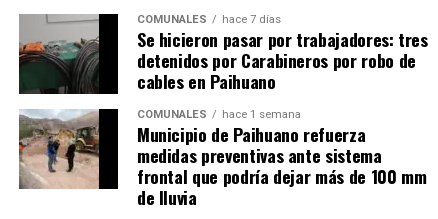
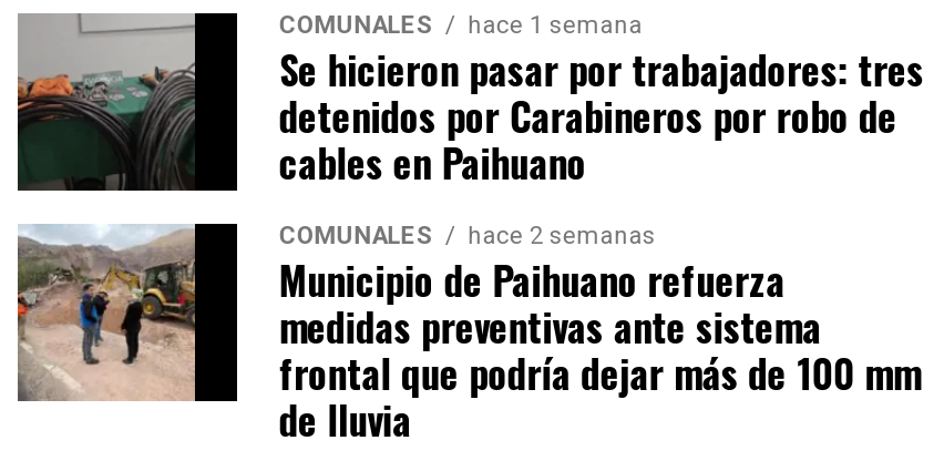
- COMUNALES hace 7 días
+ COMUNALES hace 1 semana

- COMUNALES hace 1 semana
+ COMUNALES hace 2 semanas
